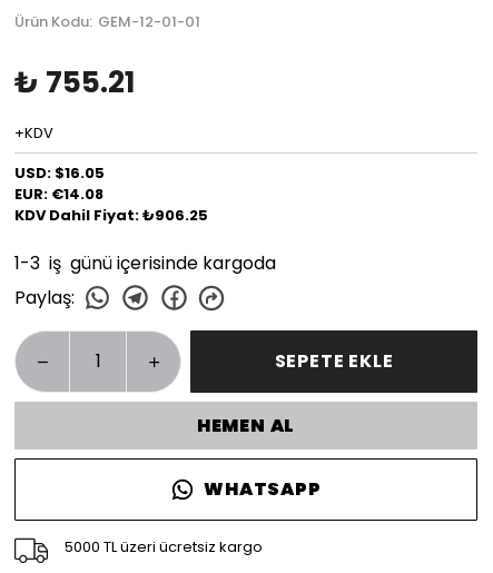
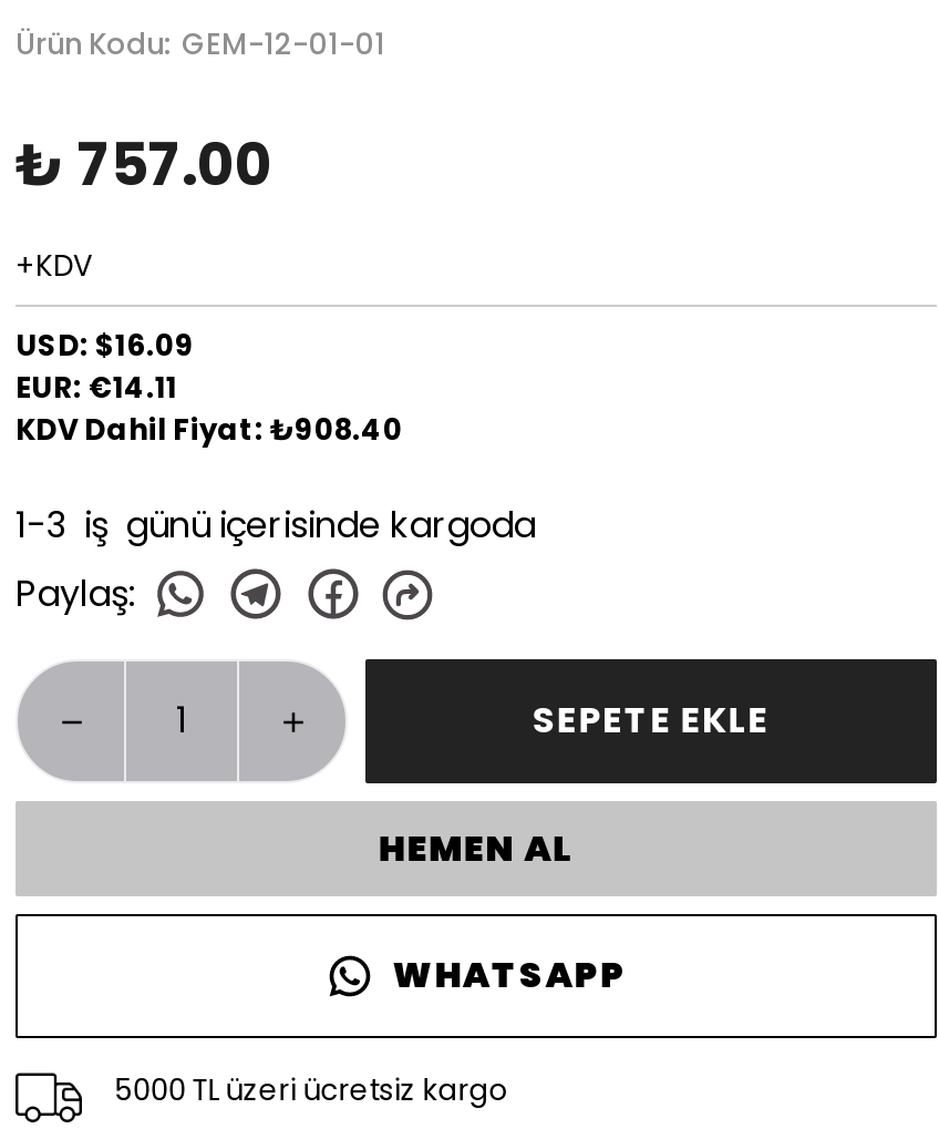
- ₺ 755.21
+ ₺ 757.00

- USD: $16.05
+ USD: $16.09

- EUR: €14.08
+ EUR: €14.11

- KDV Dahil Fiyat: ₺906.25
+ KDV Dahil Fiyat: ₺908.40
